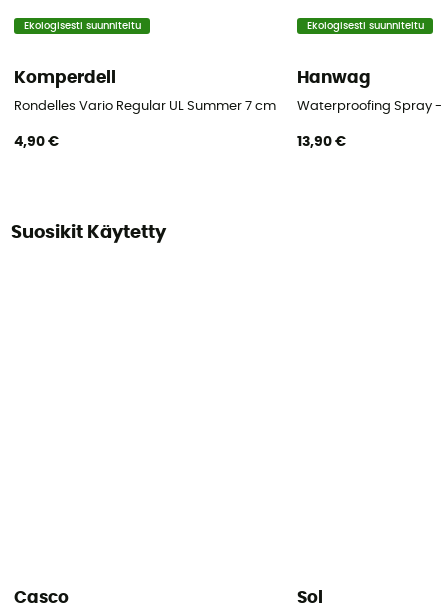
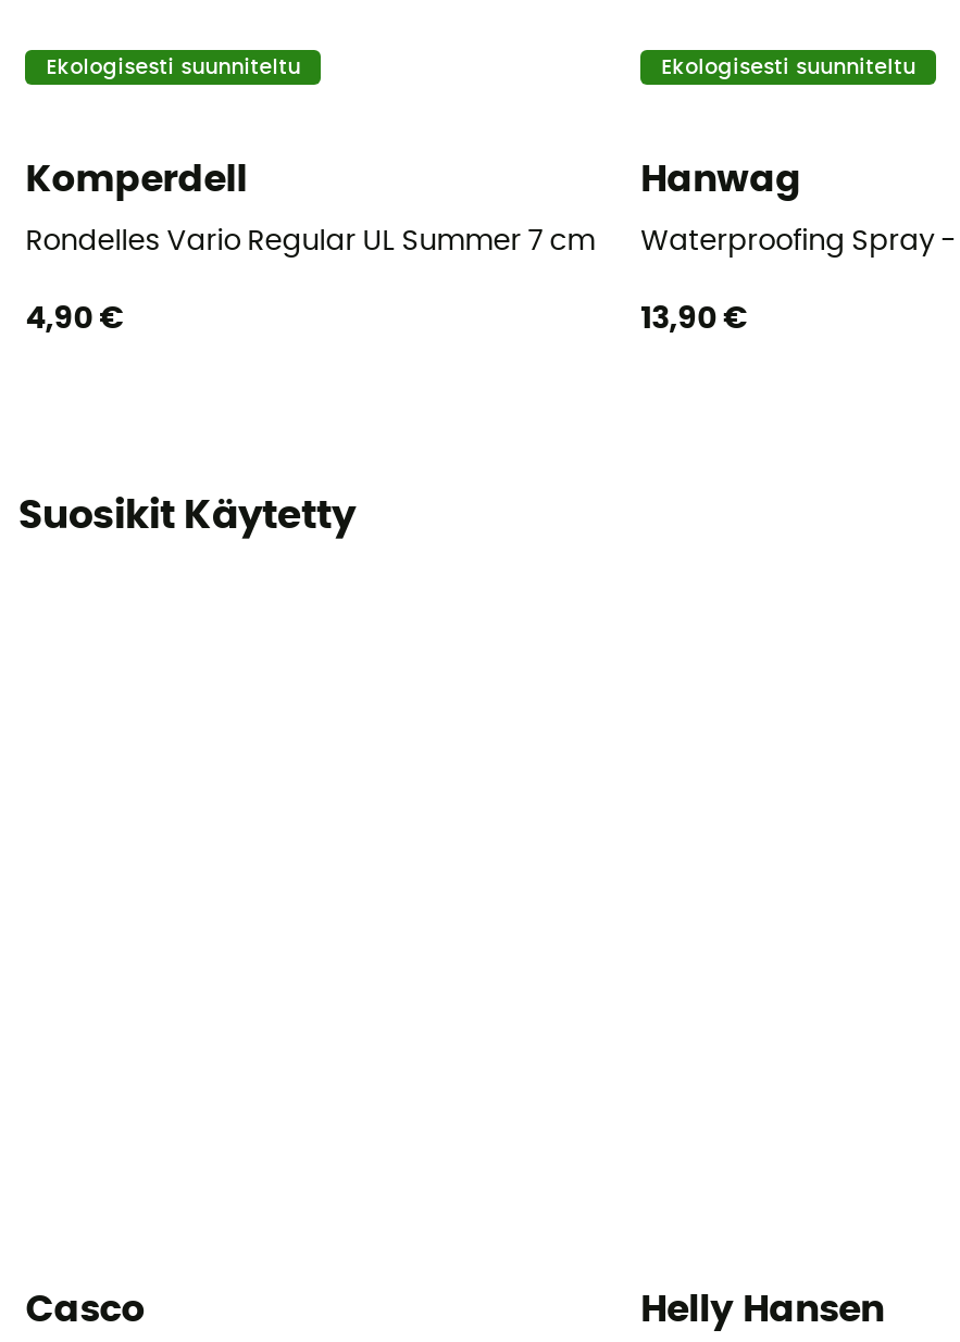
- Sol
+ Helly Hansen
